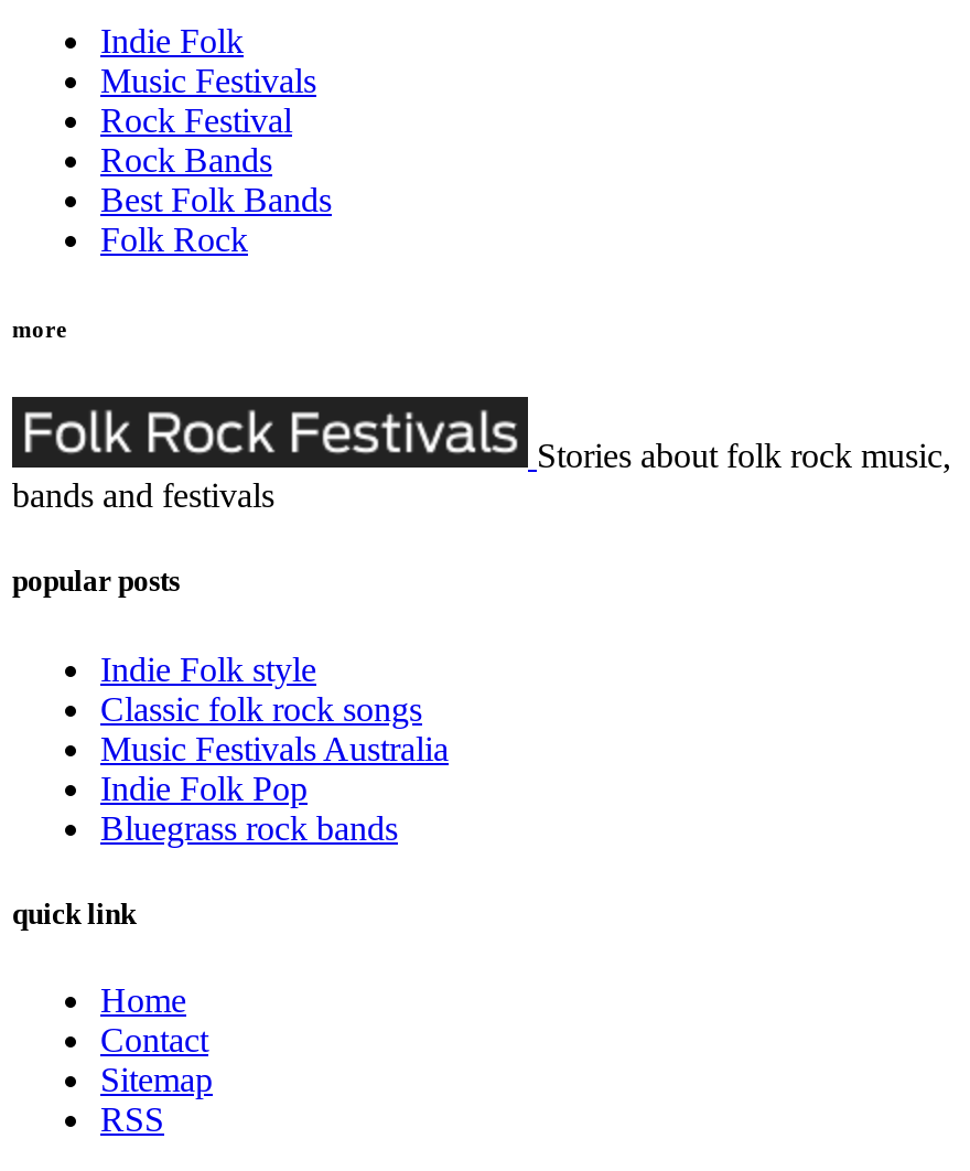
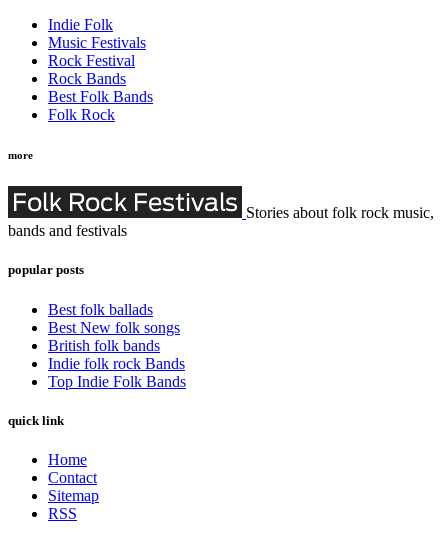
- Indie Folk style
- Classic folk rock songs
- Music Festivals Australia
- Indie Folk Pop
- Bluegrass rock bands
+ Best folk ballads
+ Best New folk songs
+ British folk bands
+ Indie folk rock Bands
+ Top Indie Folk Bands
